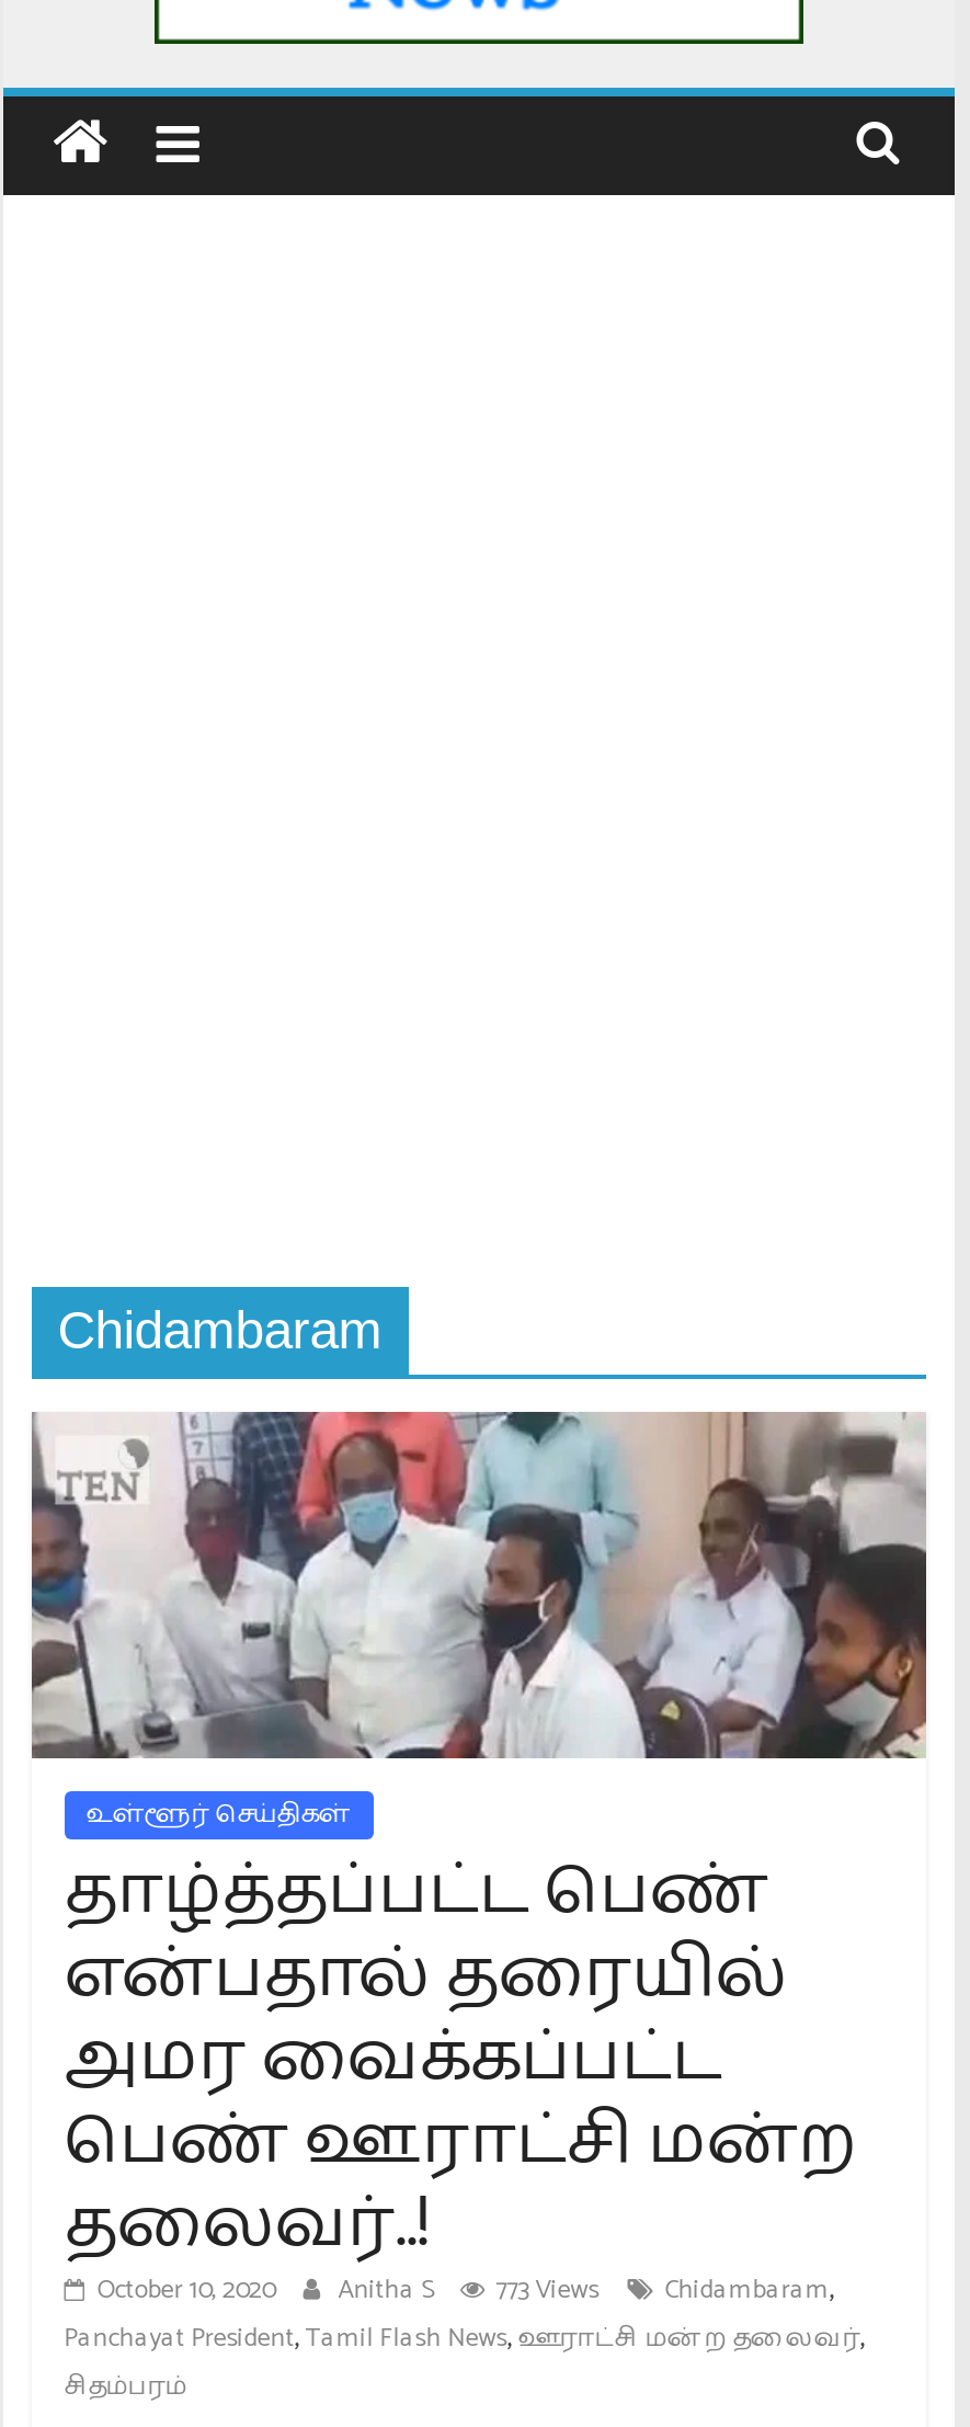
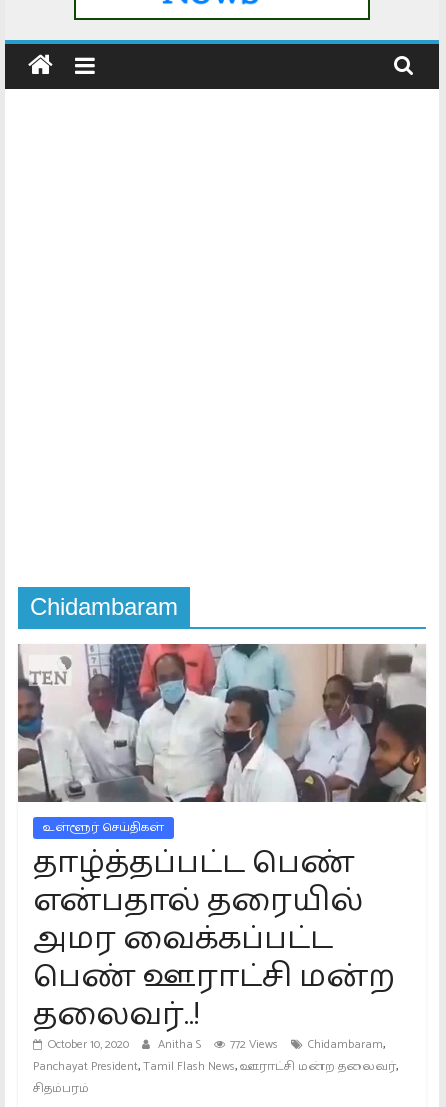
- October 10, 2020 Anitha S 773 Views Chidambaram
+ October 10, 2020 Anitha S 772 Views Chidambaram
